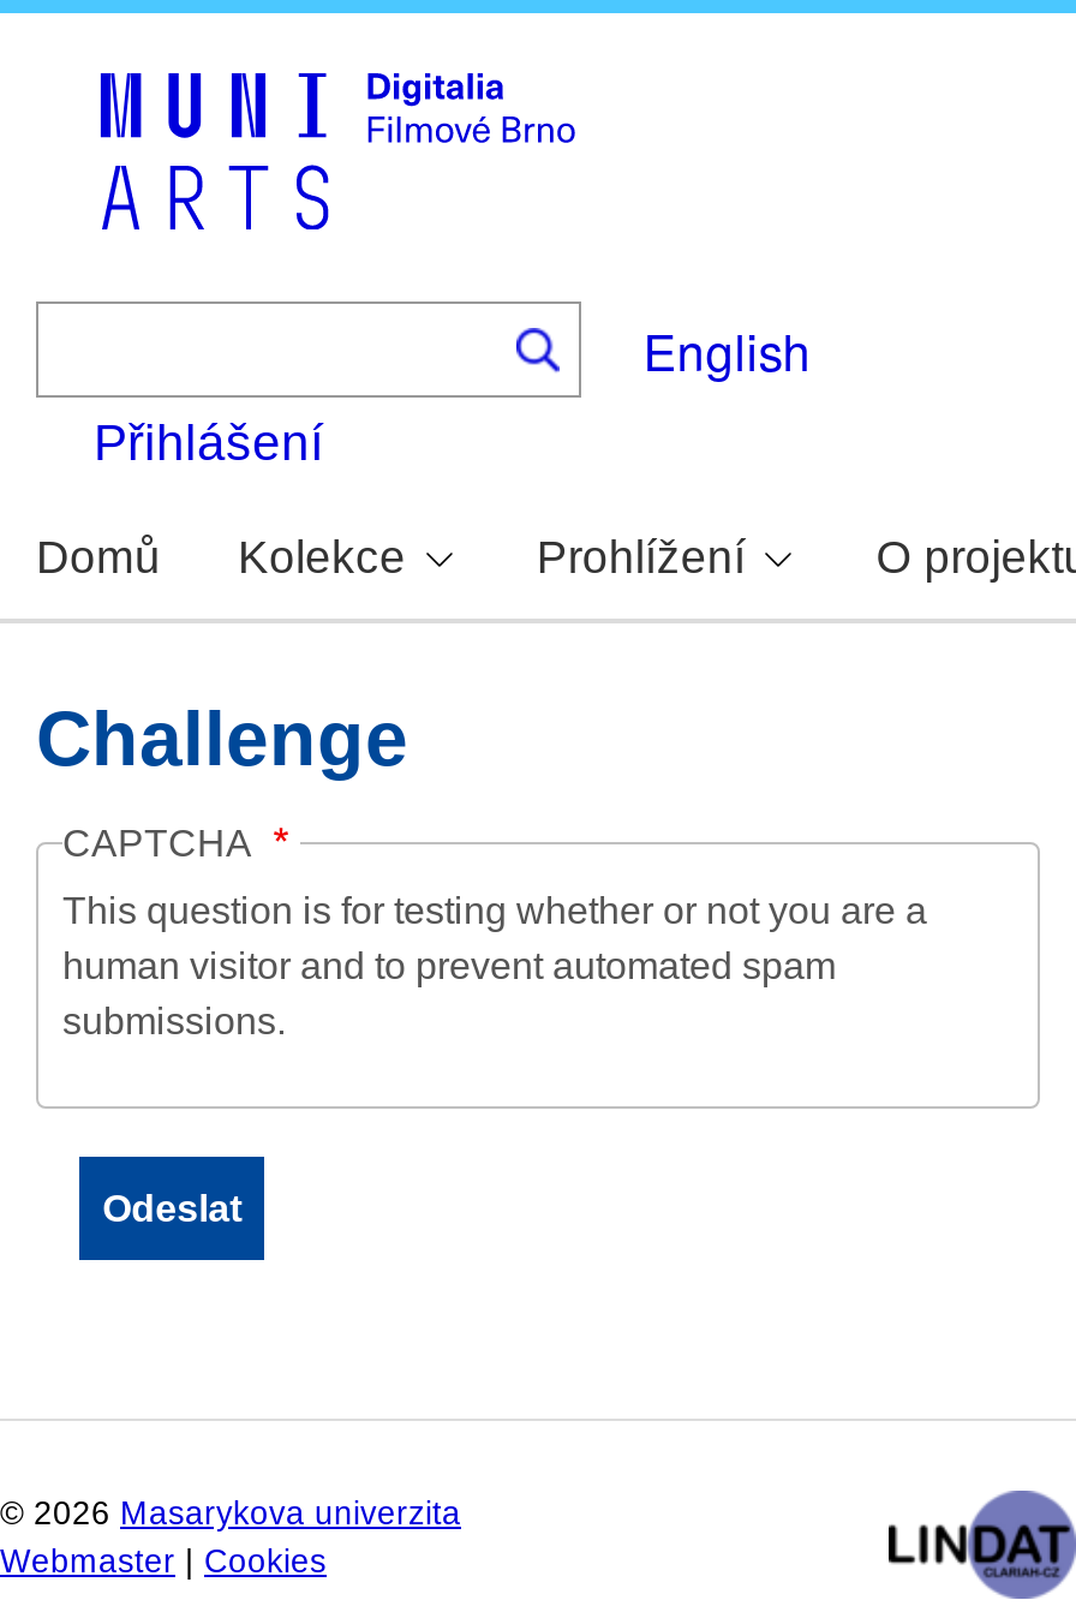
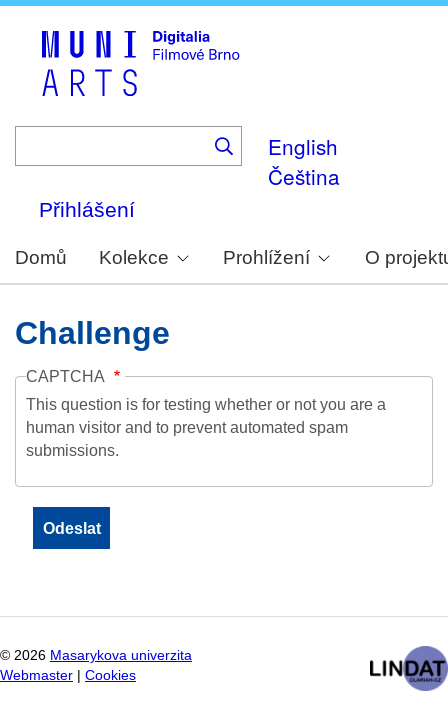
+ Čeština
